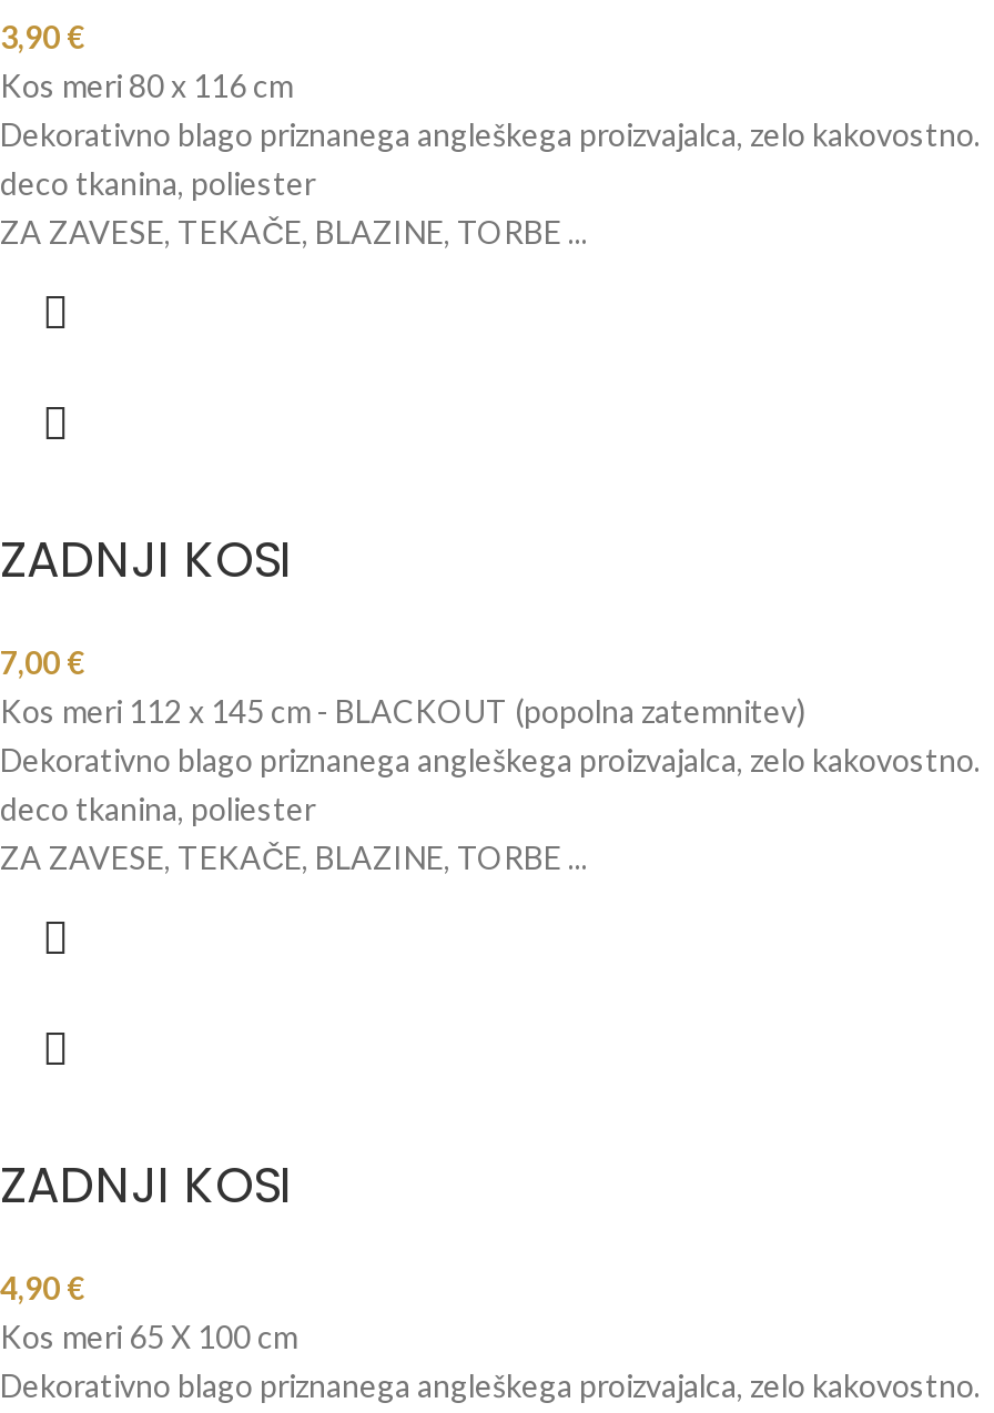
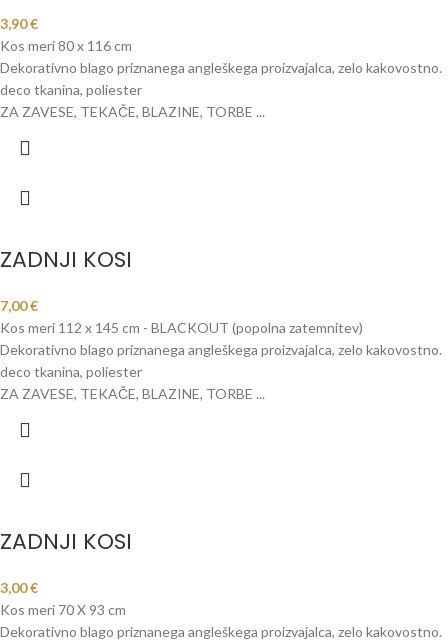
- 4,90 €
+ 3,00 €

- Kos meri 65 X 100 cm
+ Kos meri 70 X 93 cm
